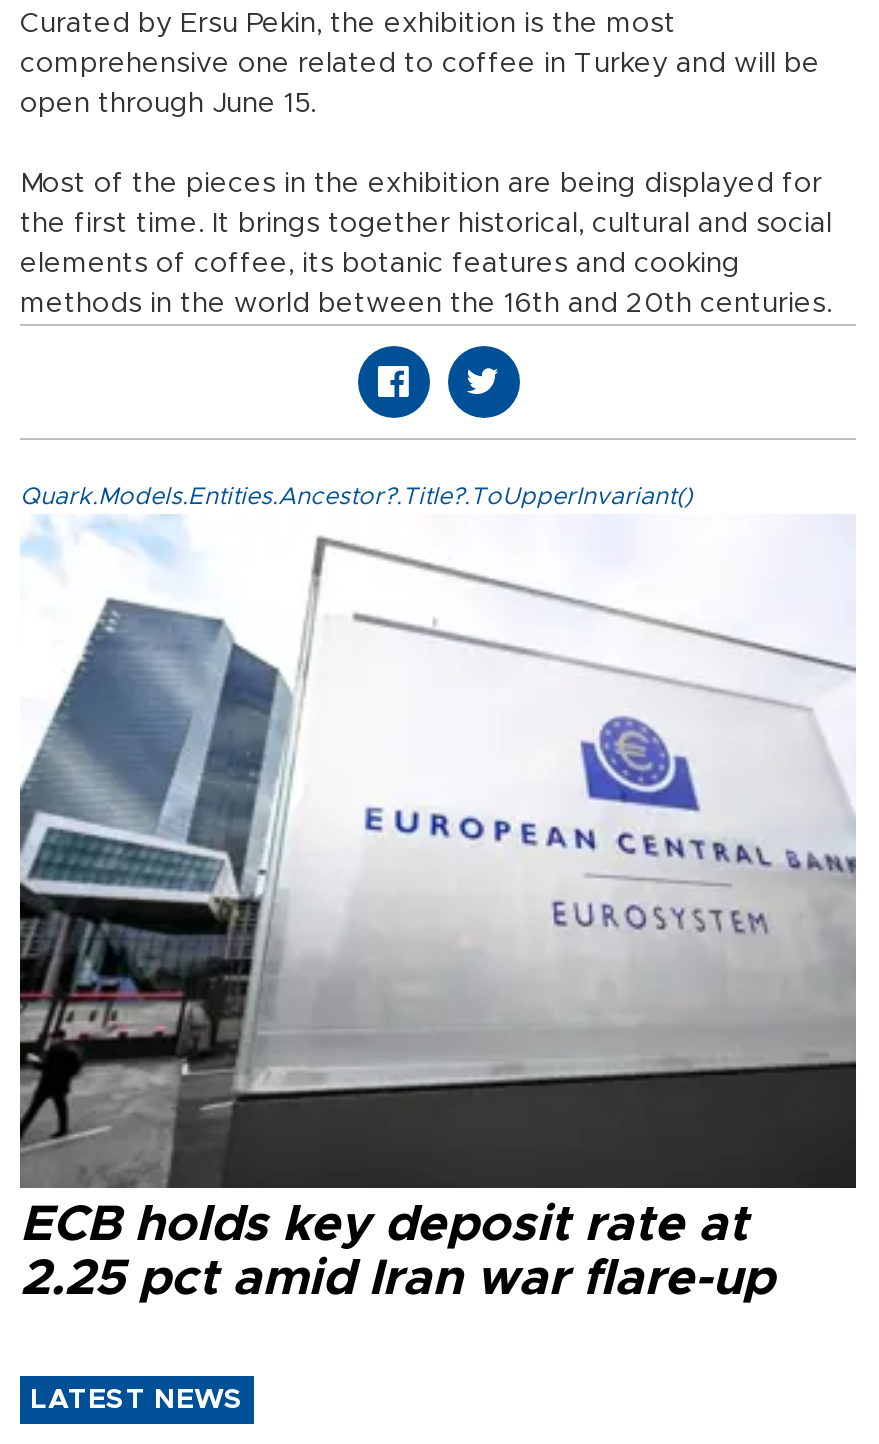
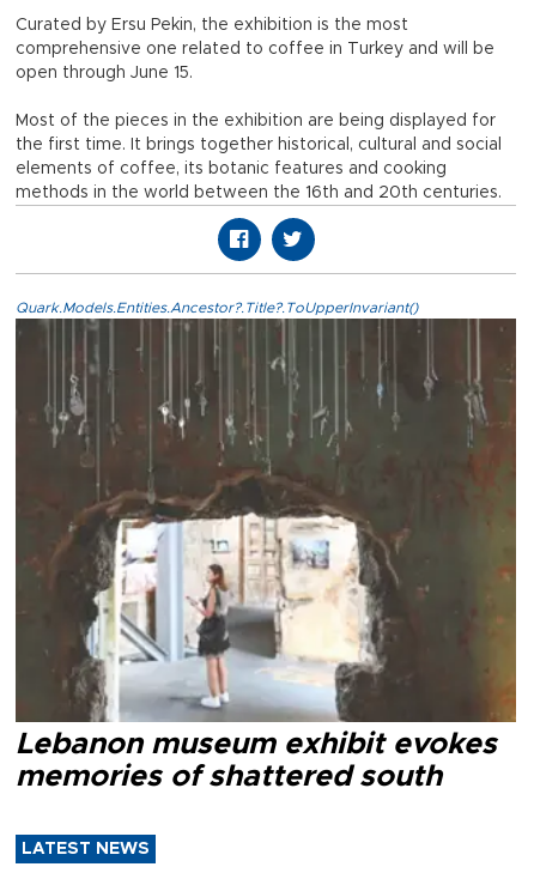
- [image]
- ECB holds key deposit rate at
- 2.25 pct amid Iran war flare-up
+ [image]
+ Lebanon museum exhibit evokes
+ memories of shattered south
